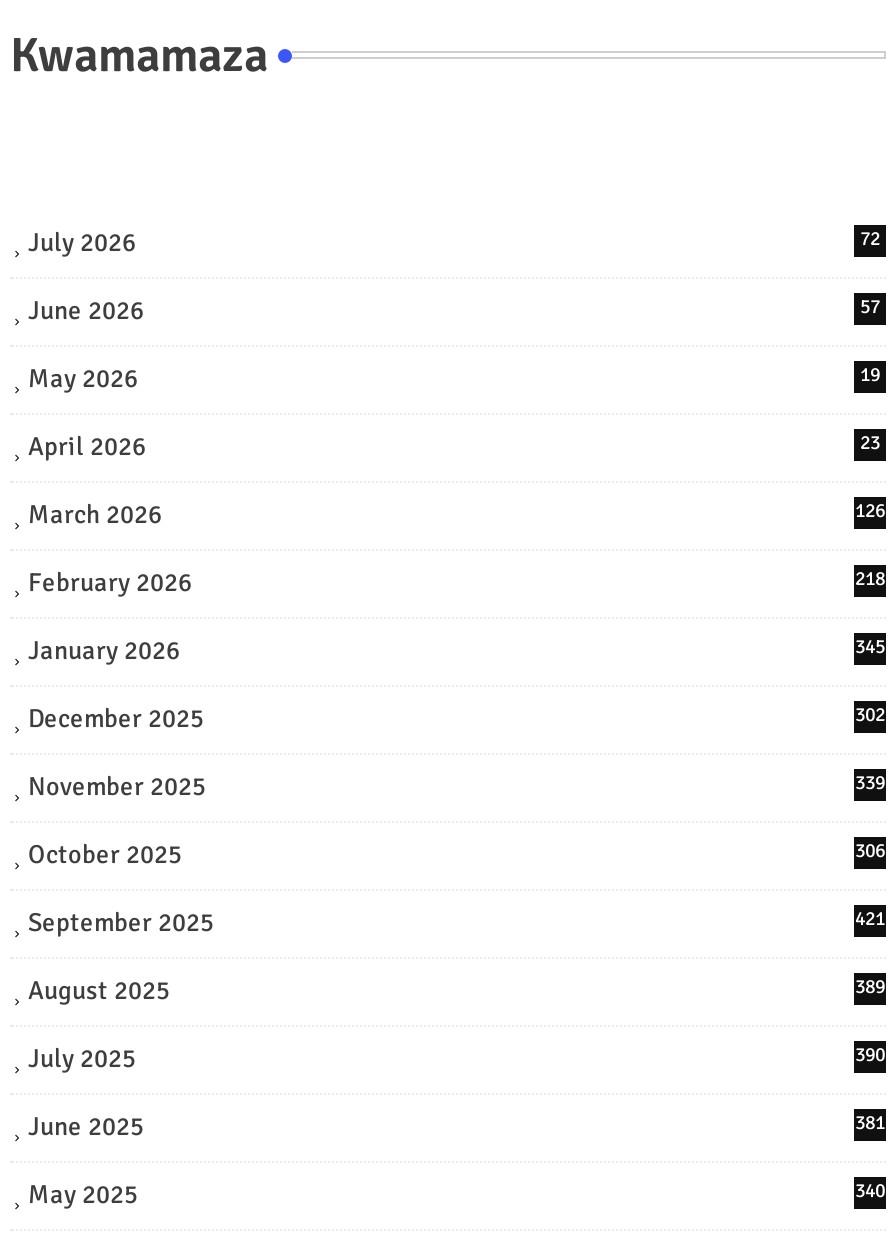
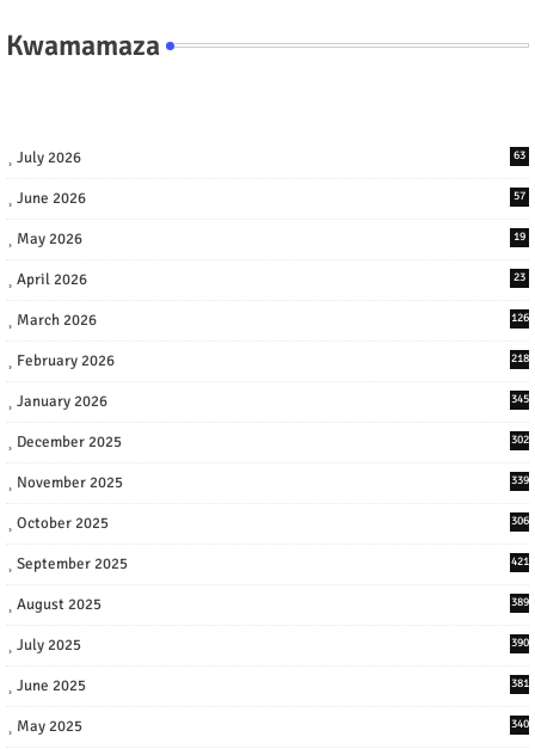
- 72
+ 63
